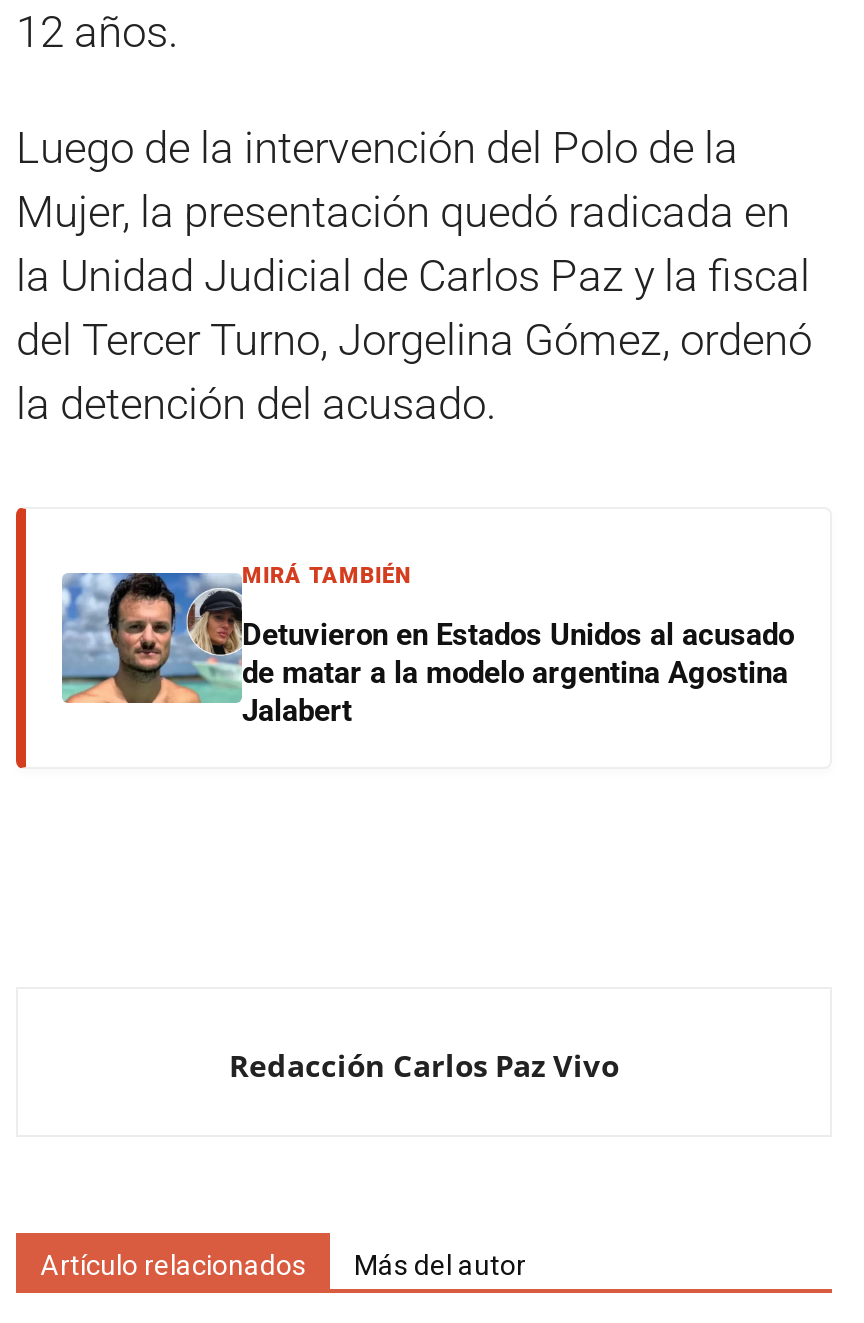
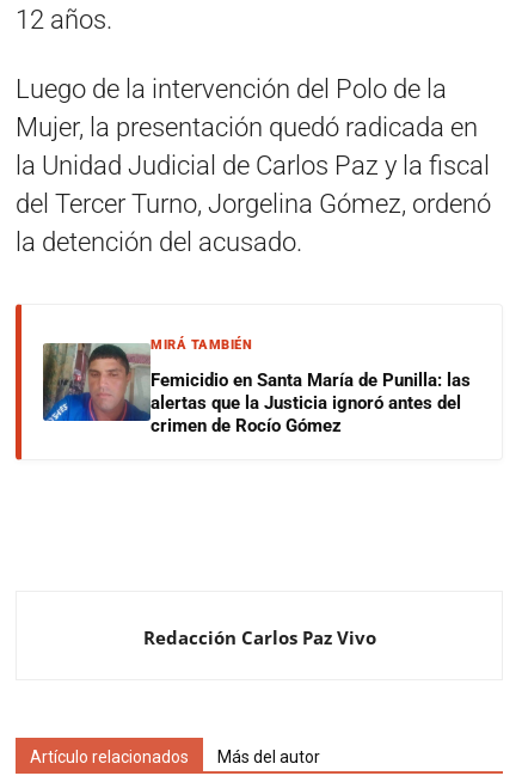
- [image]
- Detuvieron en Estados Unidos al acusado
- de matar a la modelo argentina Agostina
- Jalabert
+ [image]
+ Femicidio en Santa María de Punilla: las
+ alertas que la Justicia ignoró antes del
+ crimen de Rocío Gómez
